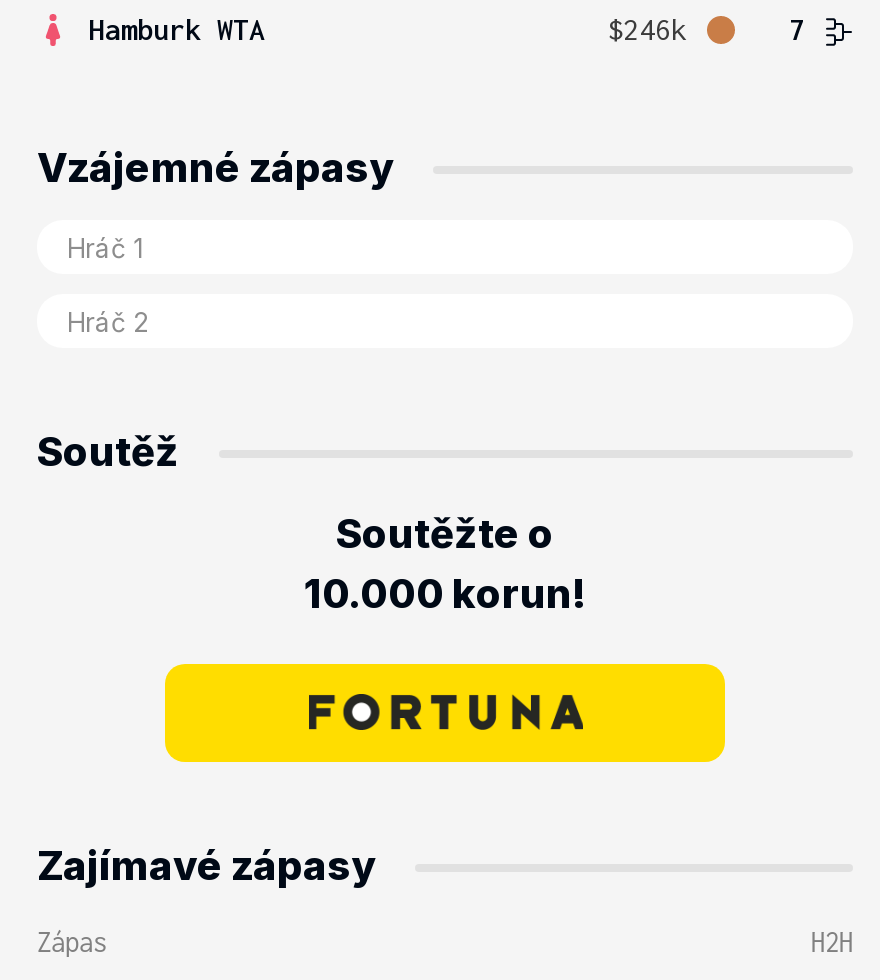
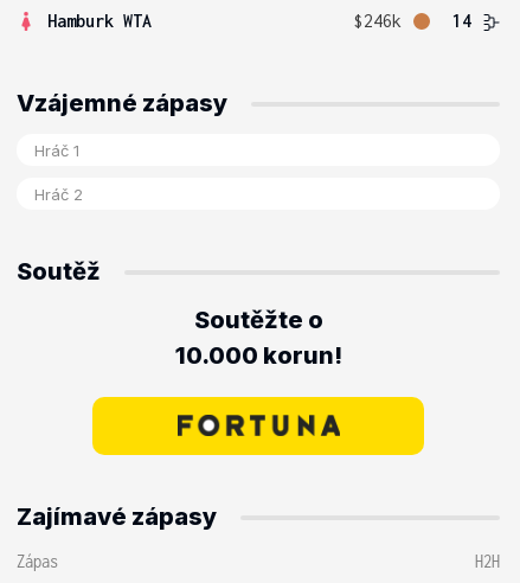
- 7
+ 14
